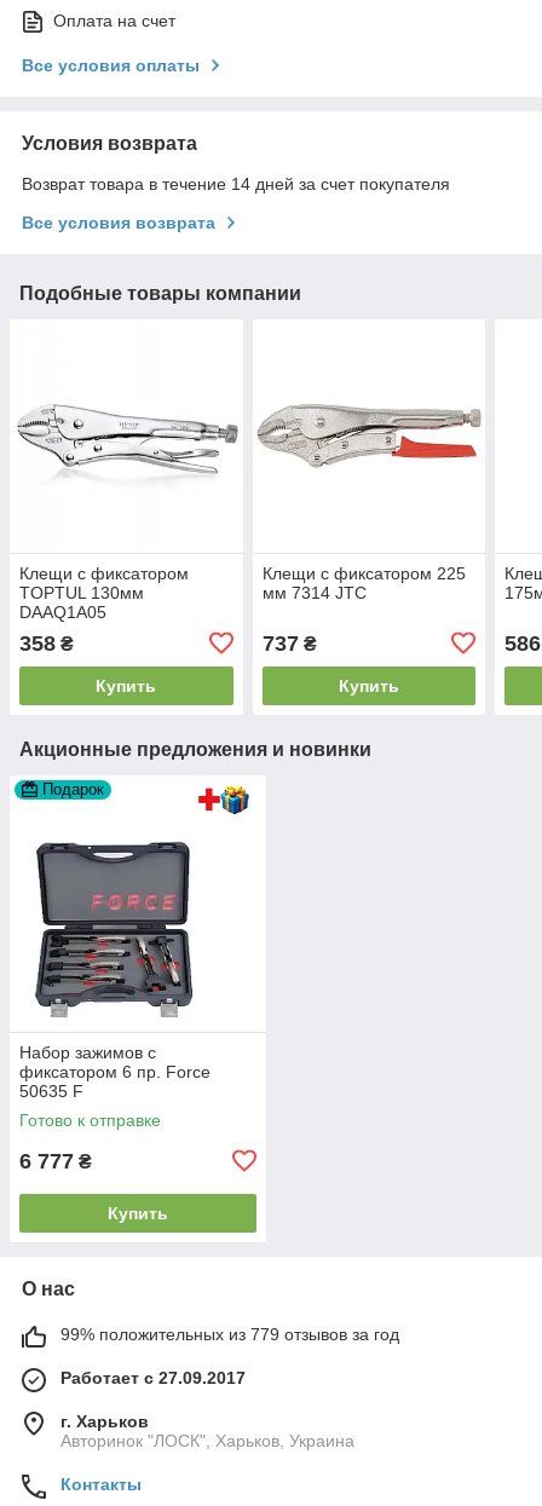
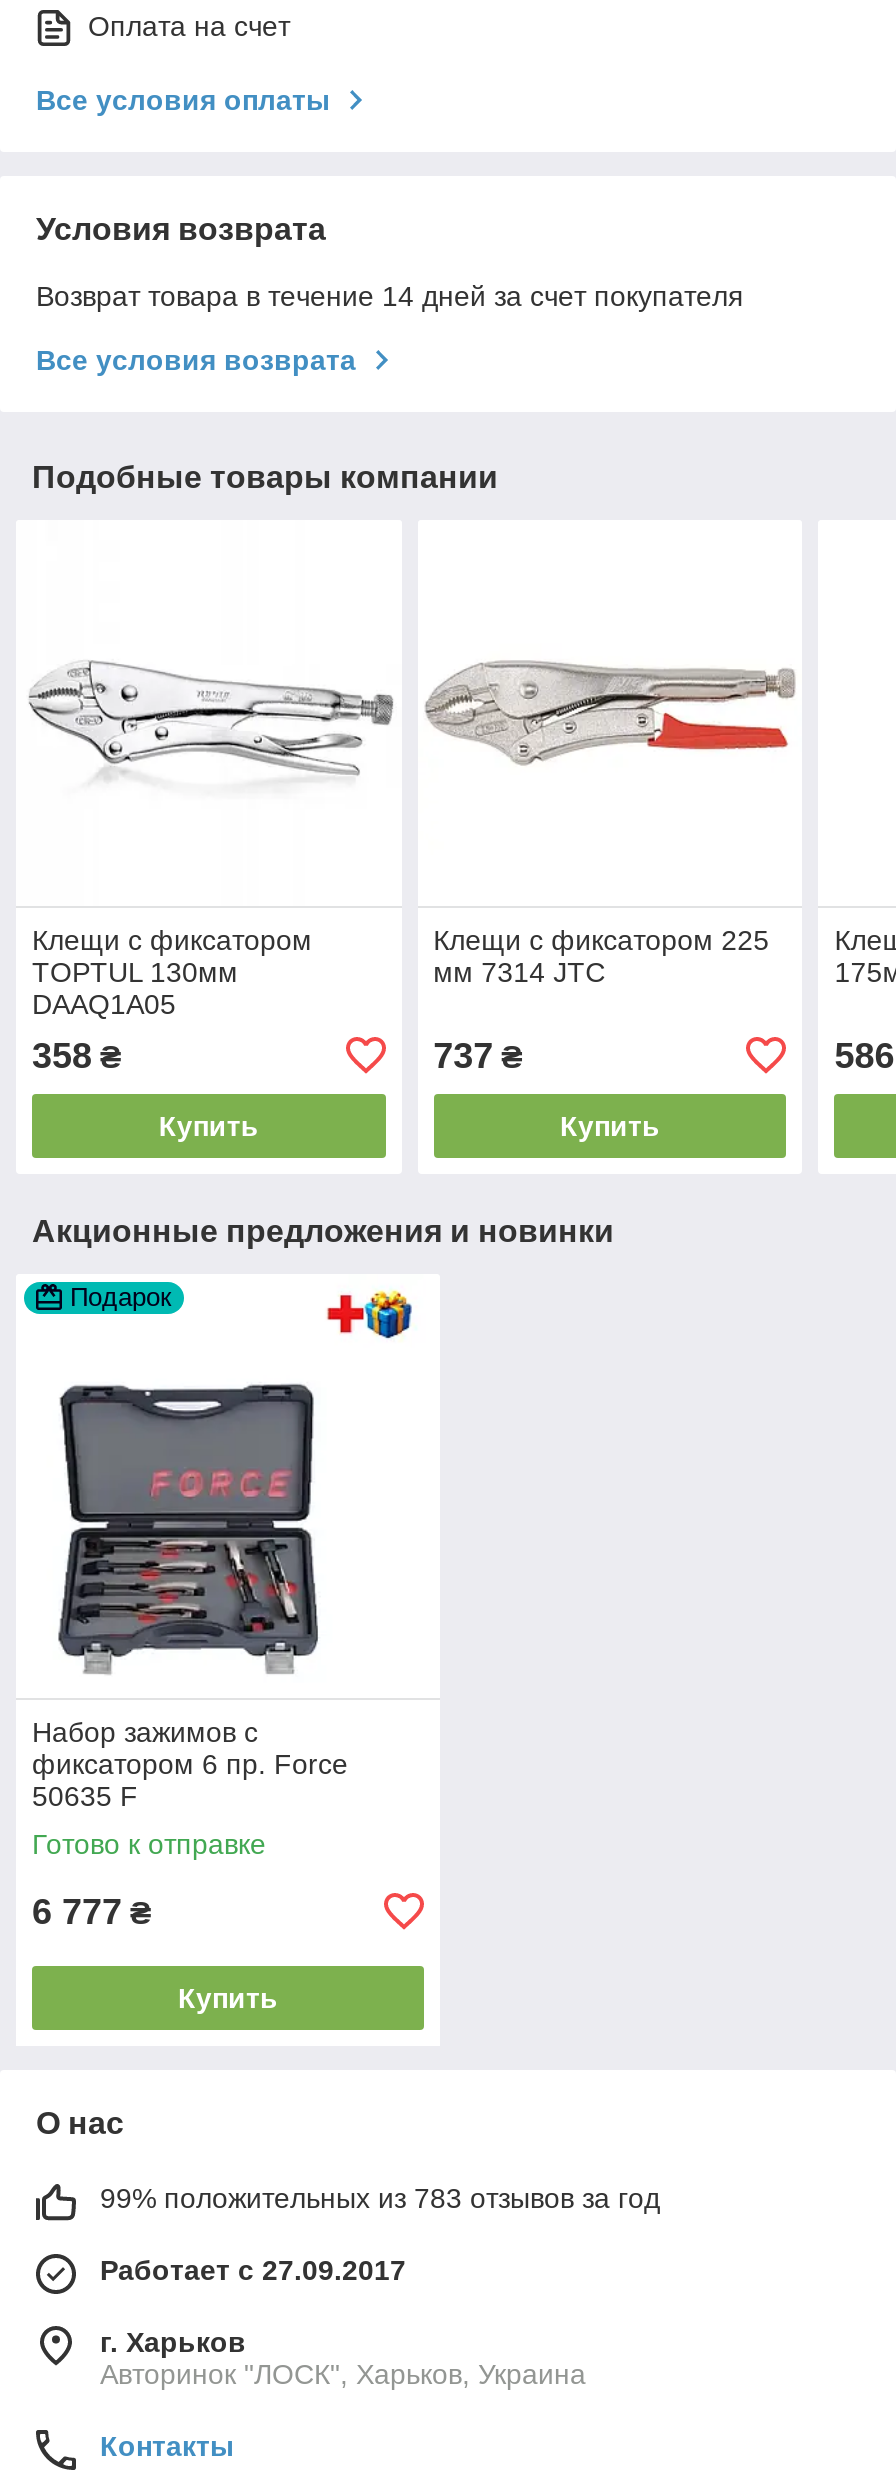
- 99% положительных из 779 отзывов за год
+ 99% положительных из 783 отзывов за год
